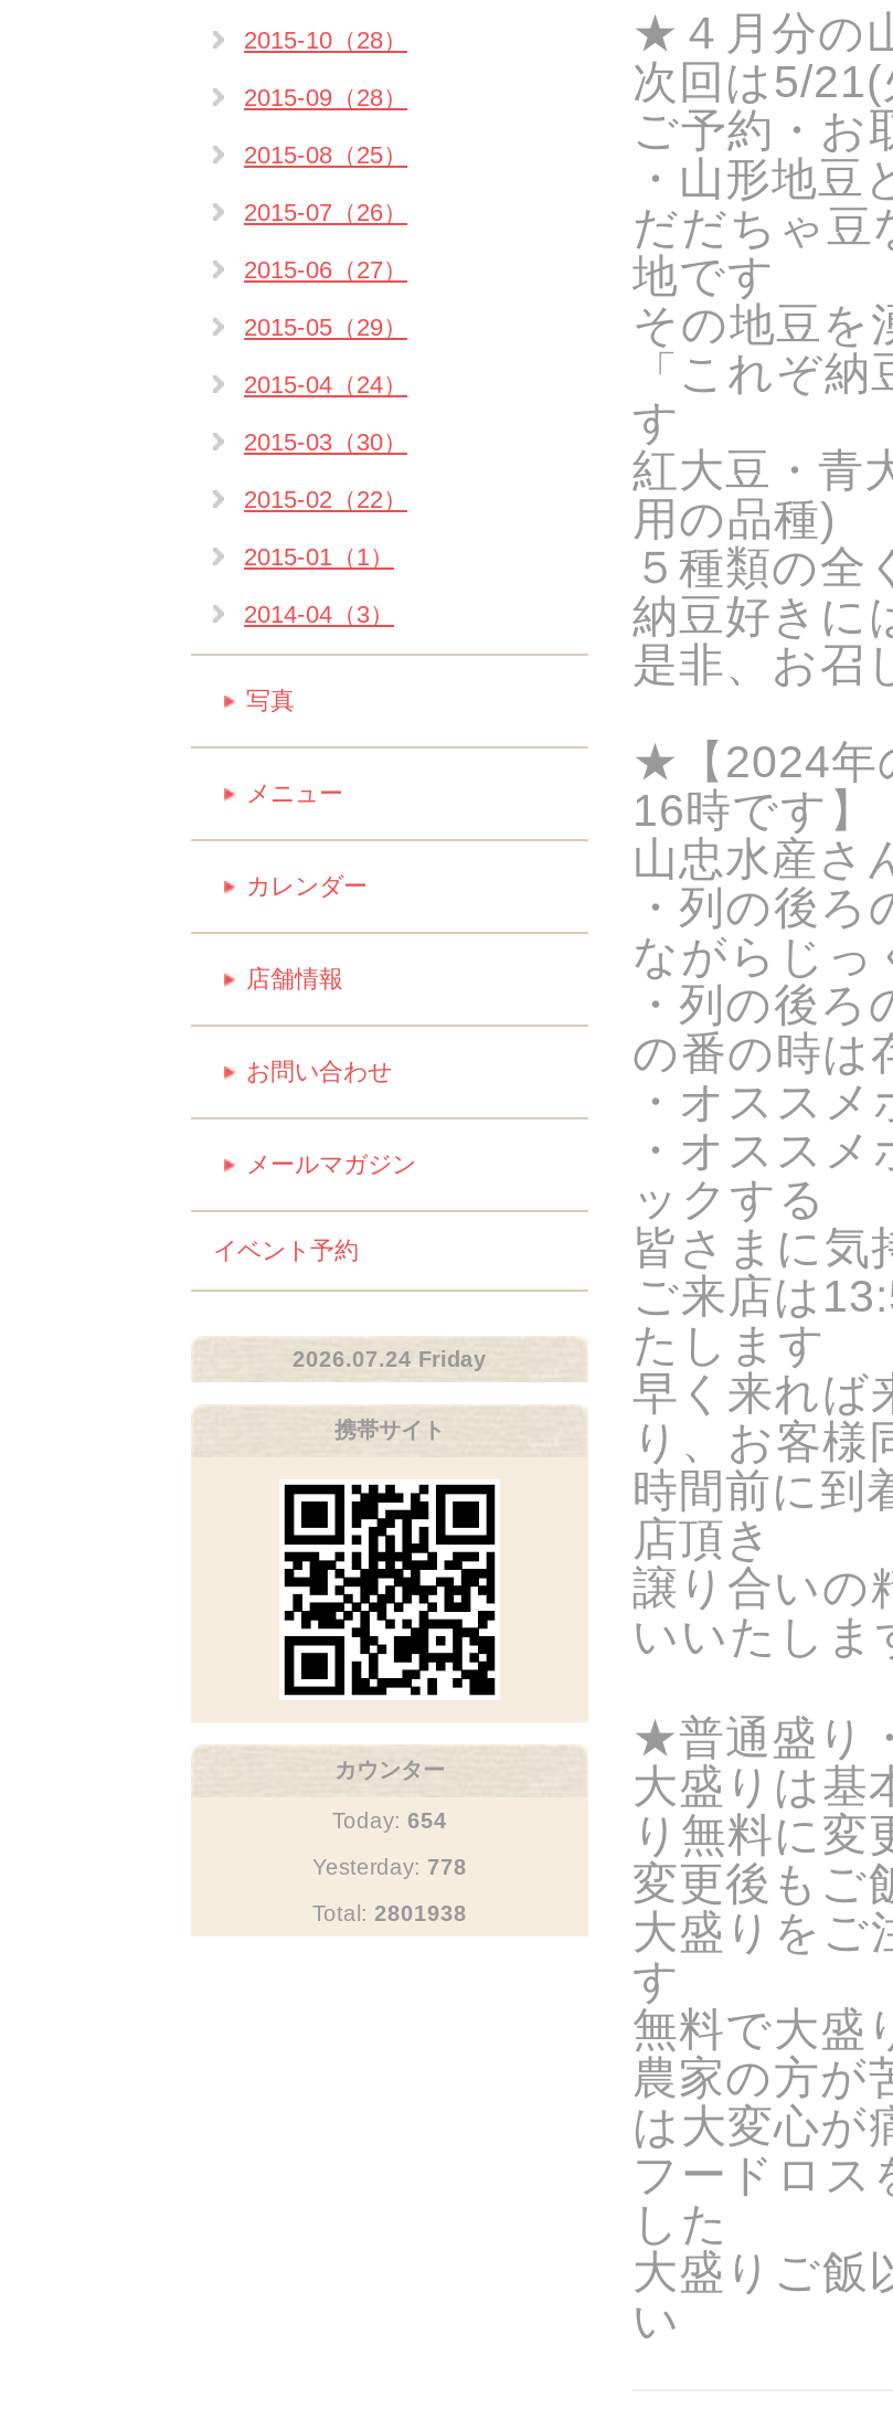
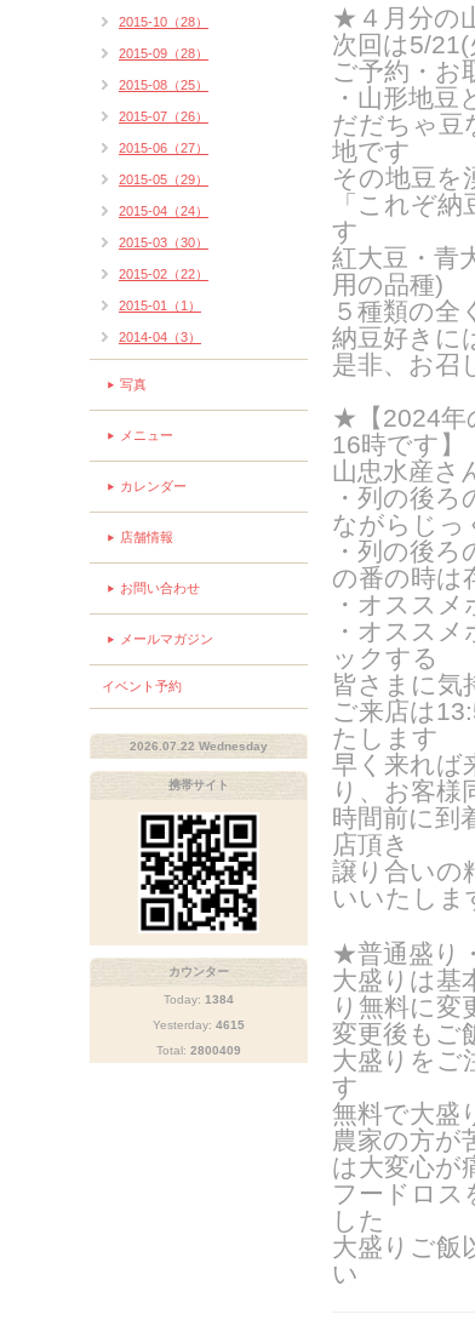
- 2026.07.24 Friday
+ 2026.07.22 Wednesday

- Today: 654
+ Today: 1384

- Yesterday: 778
+ Yesterday: 4615

- Total: 2801938
+ Total: 2800409
